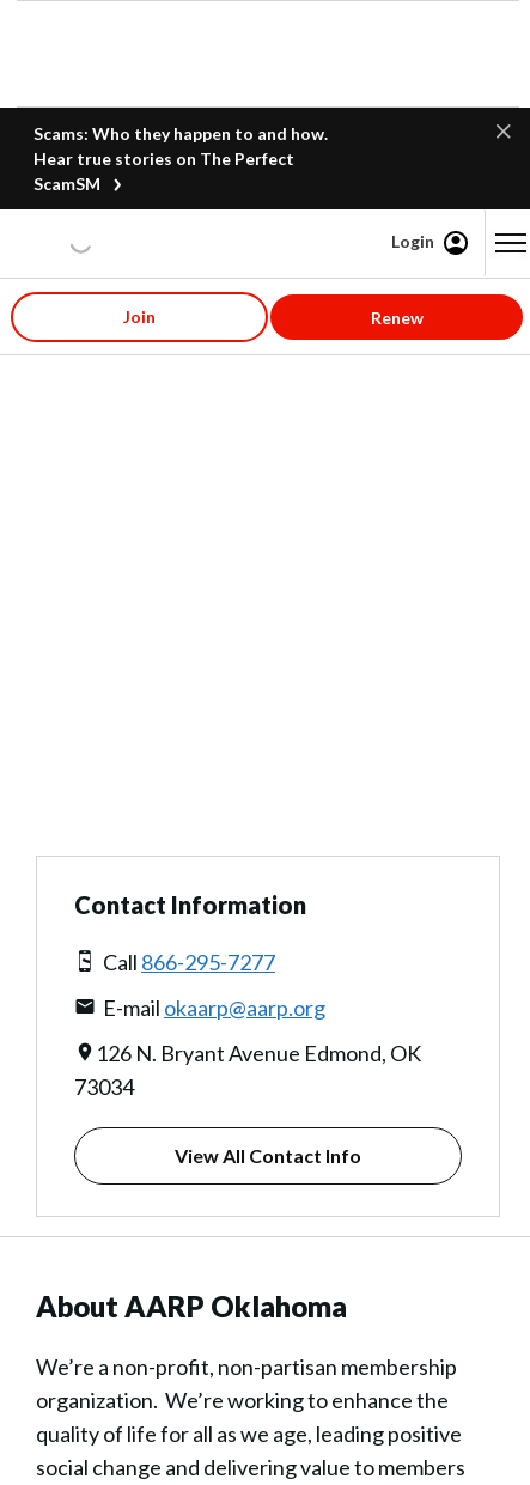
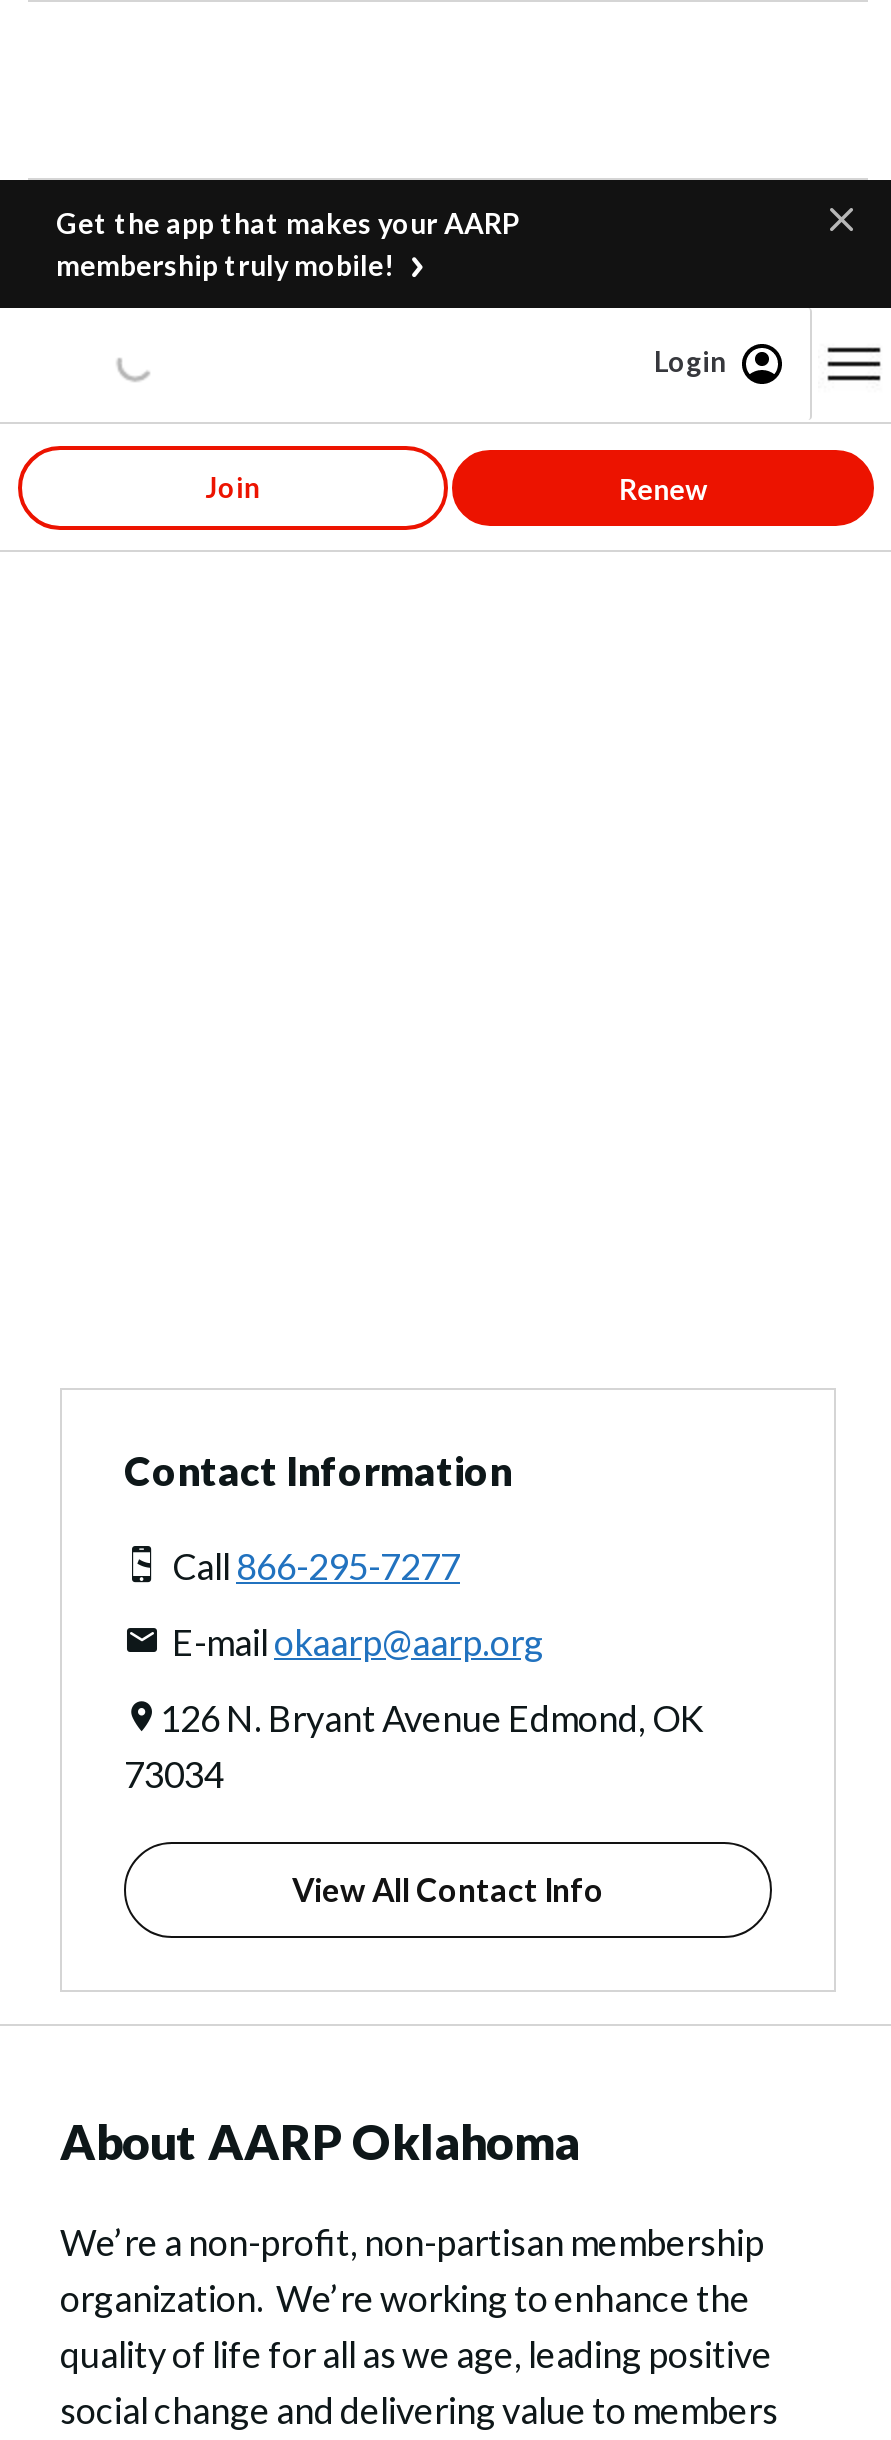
- Scams: Who they happen to and how.
- Hear true stories on The Perfect
- ScamSM
+ Get the app that makes your AARP
+ membership truly mobile!
